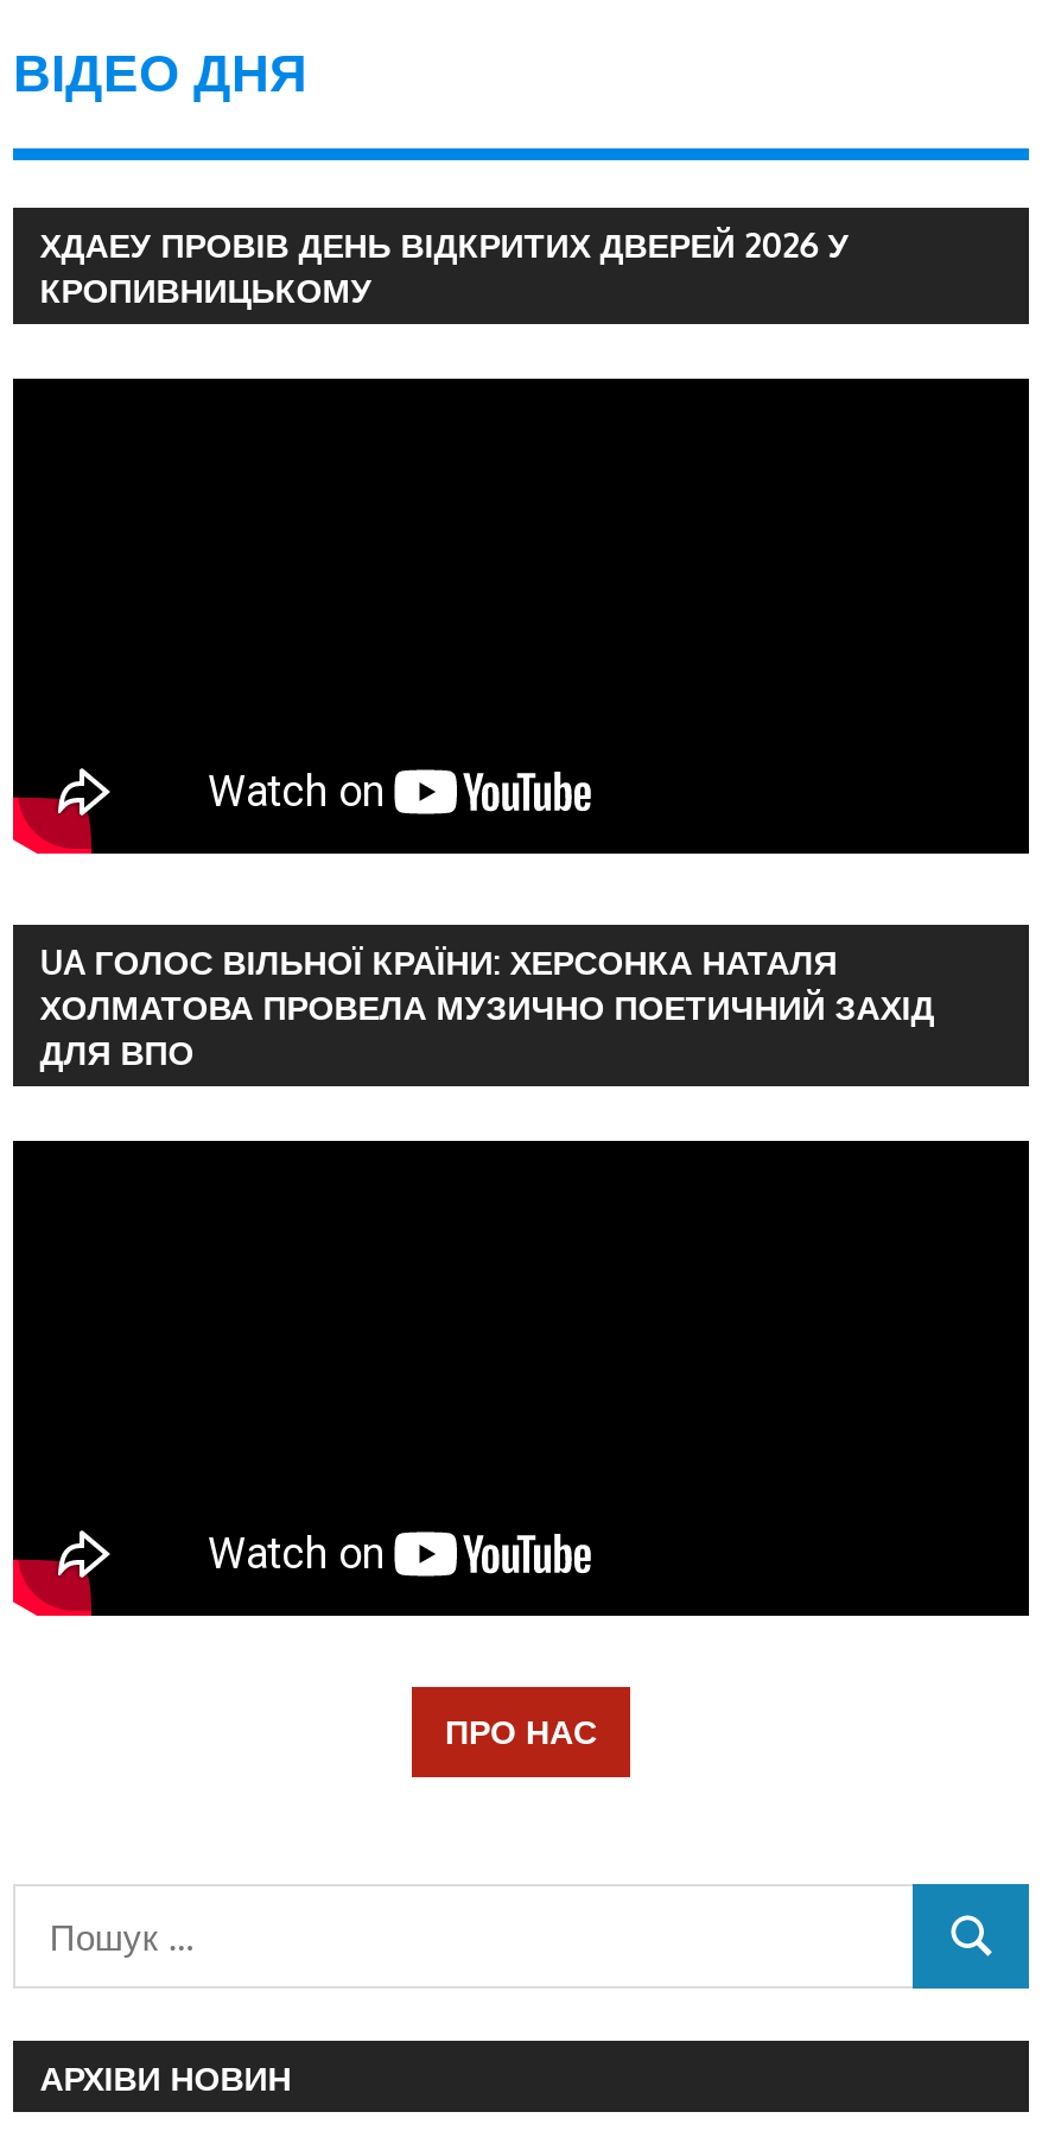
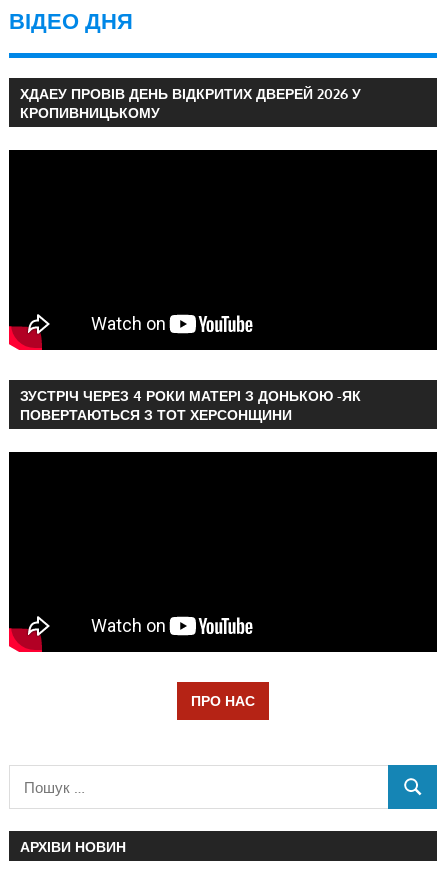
- UA ГОЛОС ВІЛЬНОЇ КРАЇНИ: ХЕРСОНКА НАТАЛЯ
- ХОЛМАТОВА ПРОВЕЛА МУЗИЧНО ПОЕТИЧНИЙ ЗАХІД
- ДЛЯ ВПО
+ ЗУСТРІЧ ЧЕРЕЗ 4 РОКИ МАТЕРІ З ДОНЬКОЮ -ЯК
+ ПОВЕРТАЮТЬСЯ З ТОТ ХЕРСОНЩИНИ
